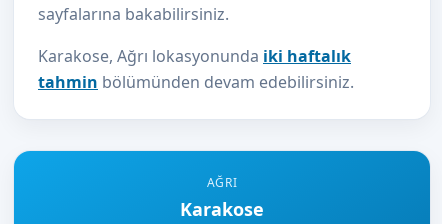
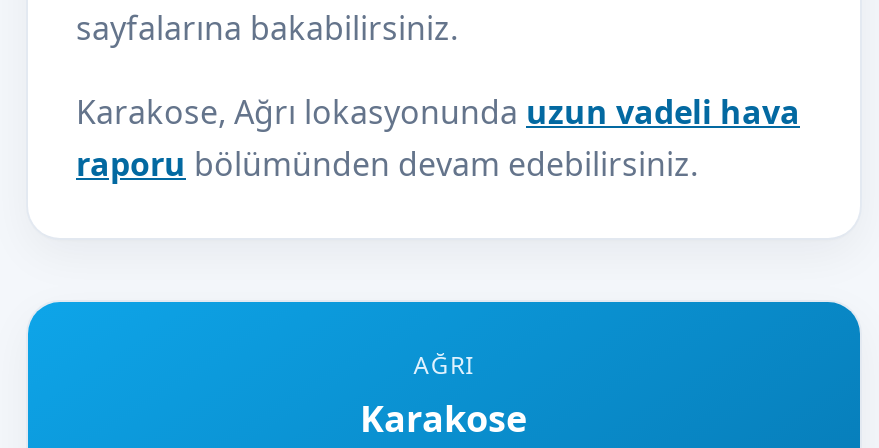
- Karakose, Ağrı lokasyonunda iki haftalık
- tahmin bölümünden devam edebilirsiniz.
+ Karakose, Ağrı lokasyonunda uzun vadeli hava
+ raporu bölümünden devam edebilirsiniz.
